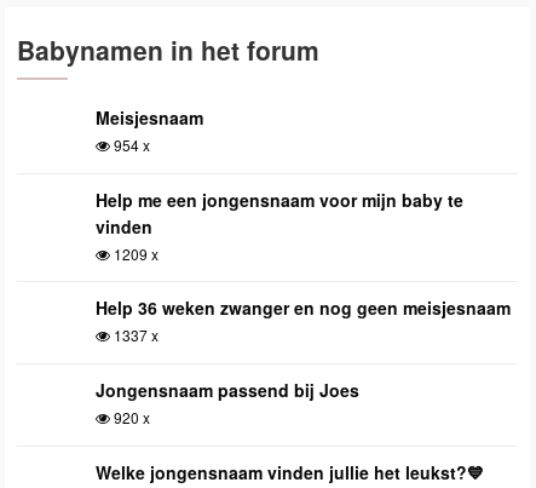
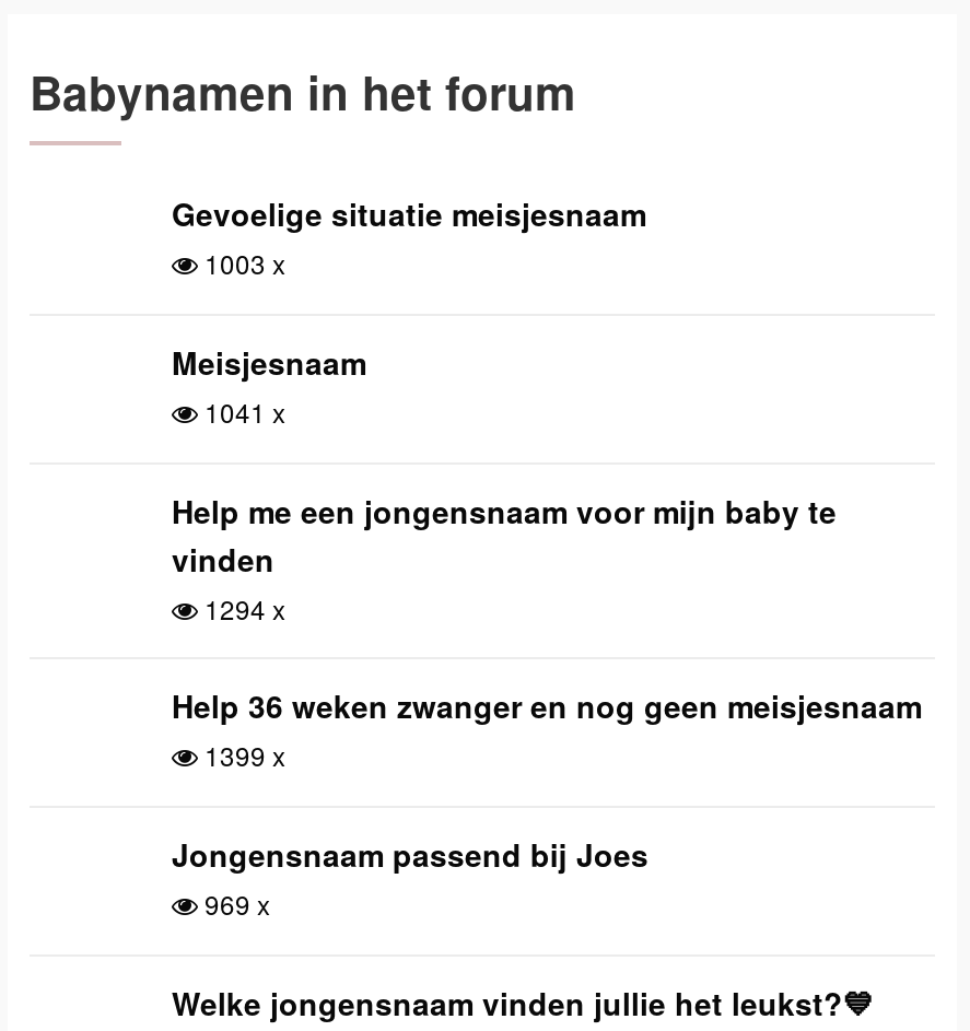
+ Gevoelige situatie meisjesnaam
+ 1003 x

- 954 x
+ 1041 x

- 1209 x
+ 1294 x

- 1337 x
+ 1399 x

- 920 x
+ 969 x
